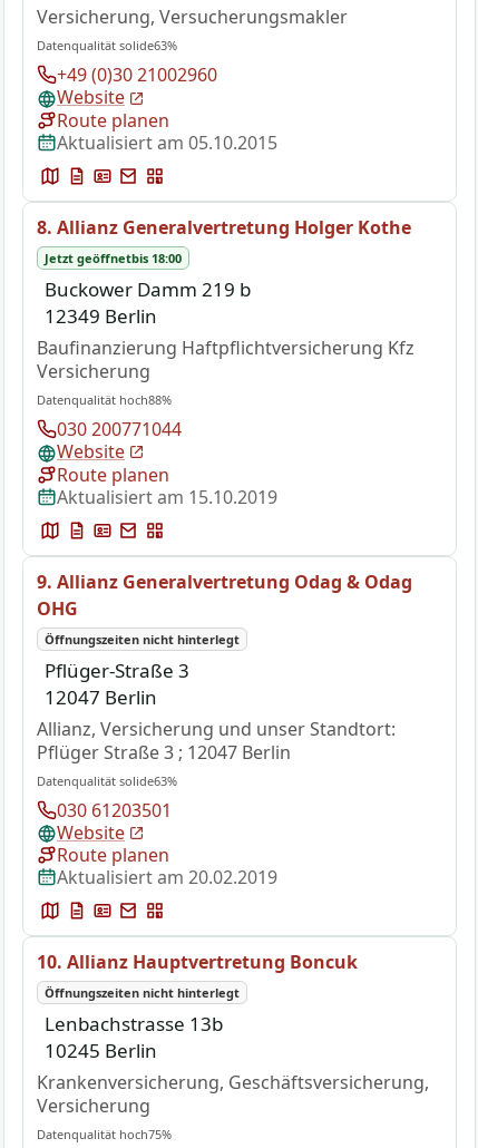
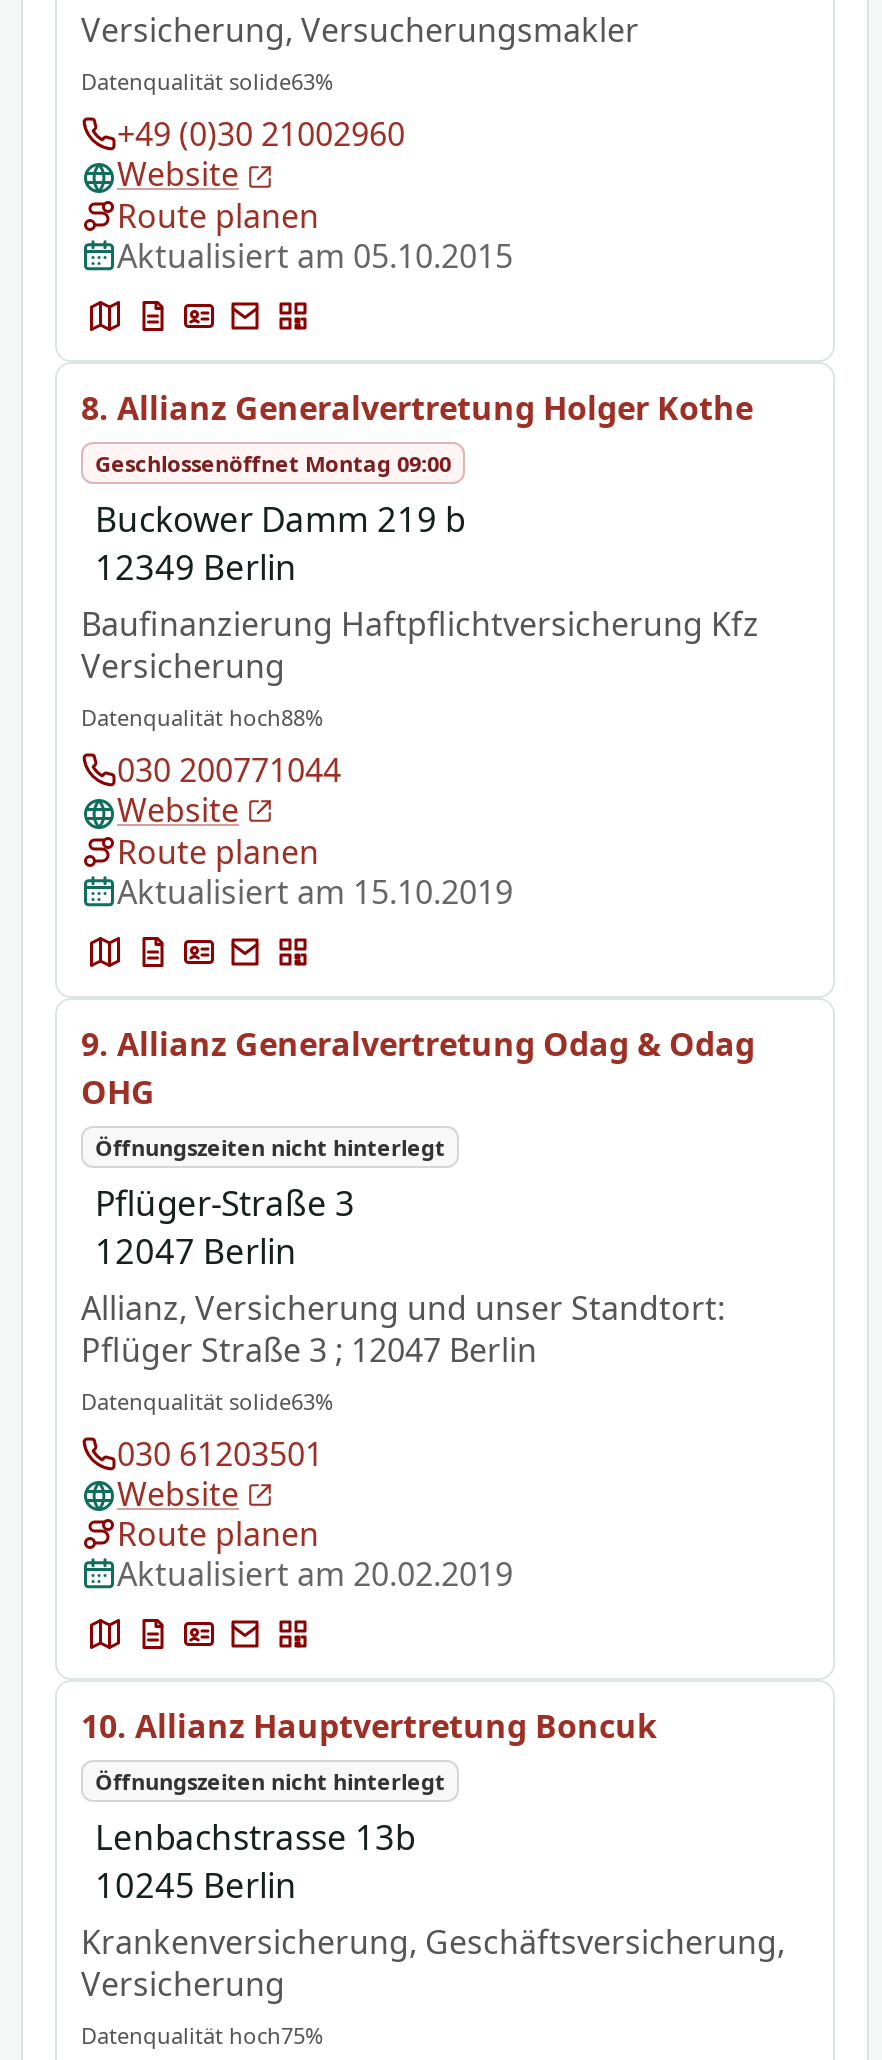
- Jetzt geöffnetbis 18:00
+ Geschlossenöffnet Montag 09:00
